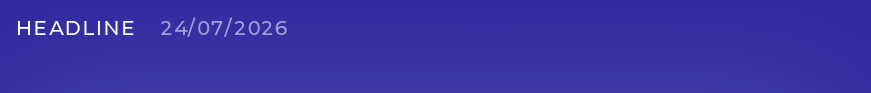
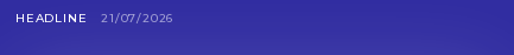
- HEADLINE 24/07/2026
+ HEADLINE 21/07/2026
